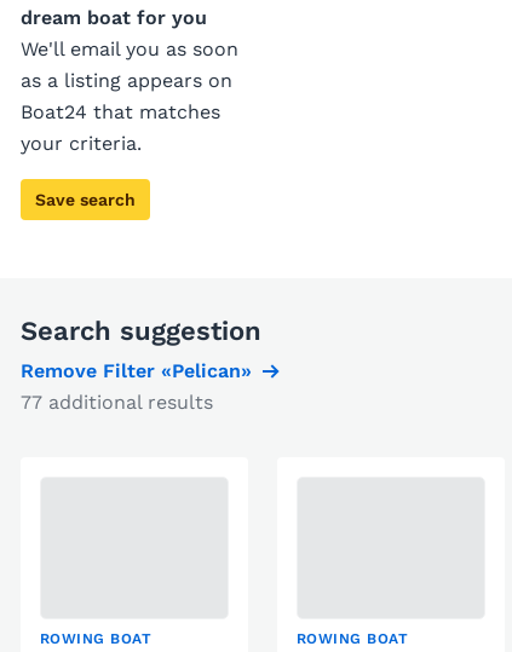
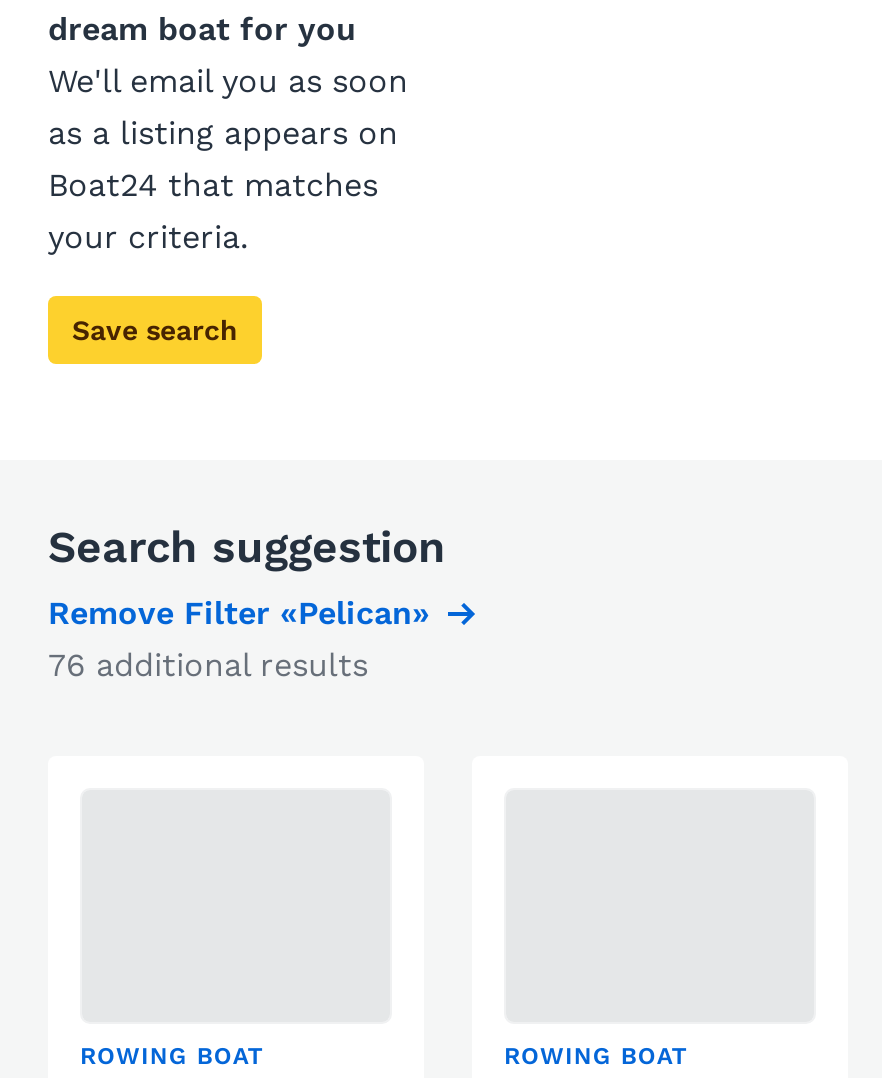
- 77 additional results
+ 76 additional results
